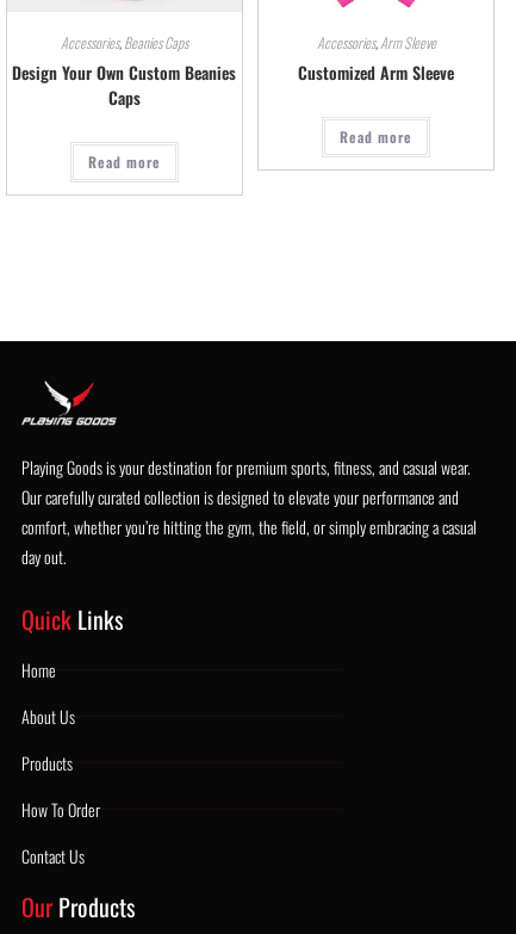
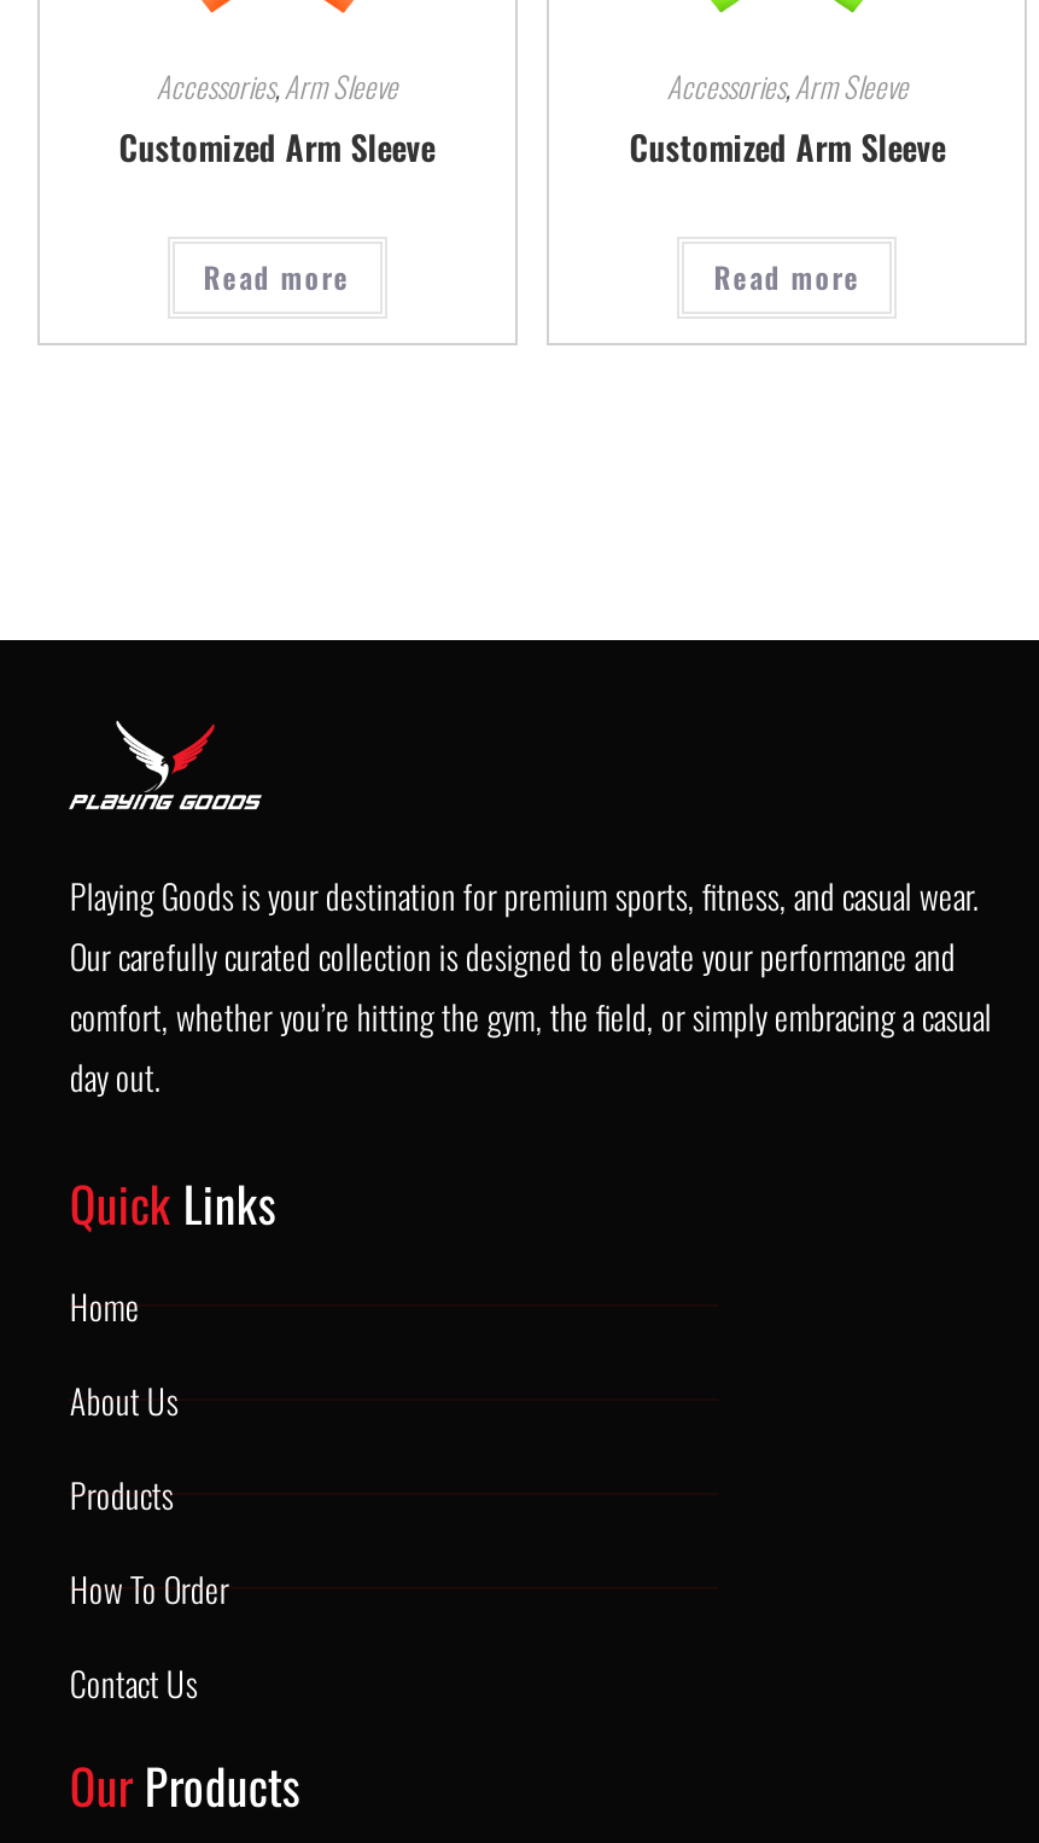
- Accessories, Beanies Caps
- Design Your Own Custom Beanies
- Caps
+ Accessories, Arm Sleeve
+ Customized Arm Sleeve
